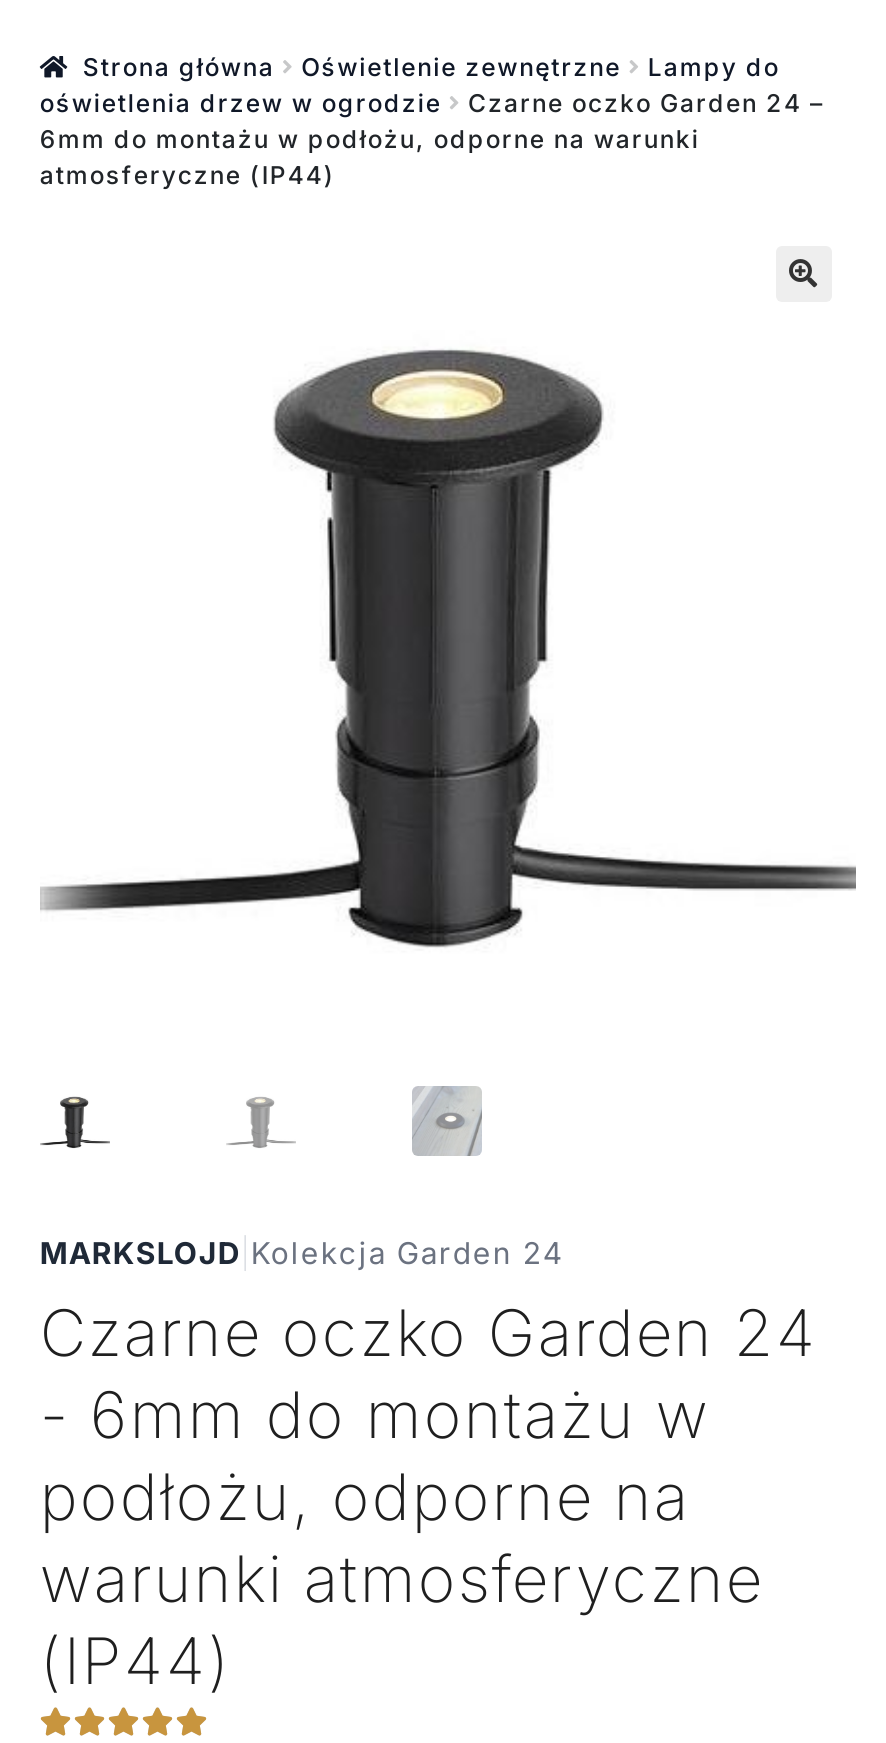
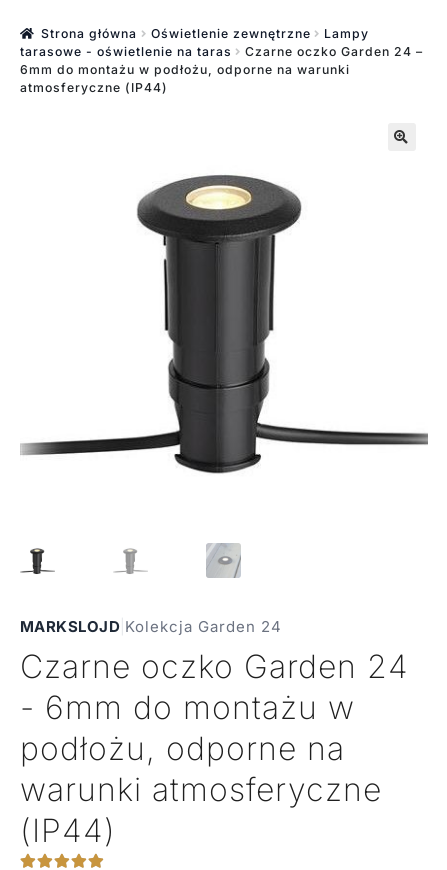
- Lampy do
- oświetlenia drzew w ogrodzie
+ Lampy
+ tarasowe - oświetlenie na taras
